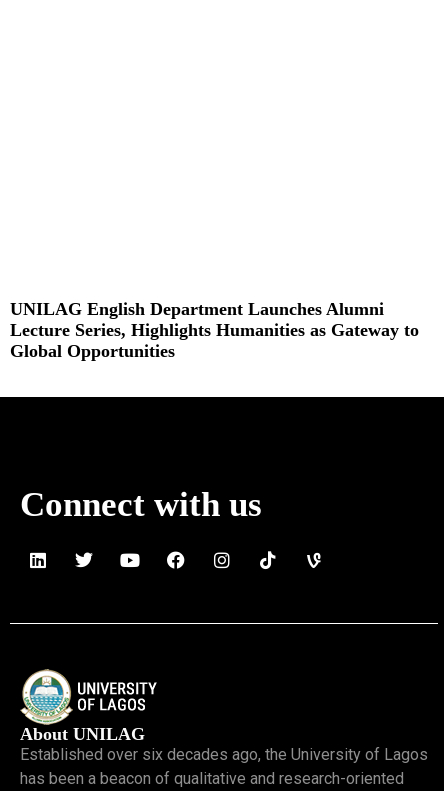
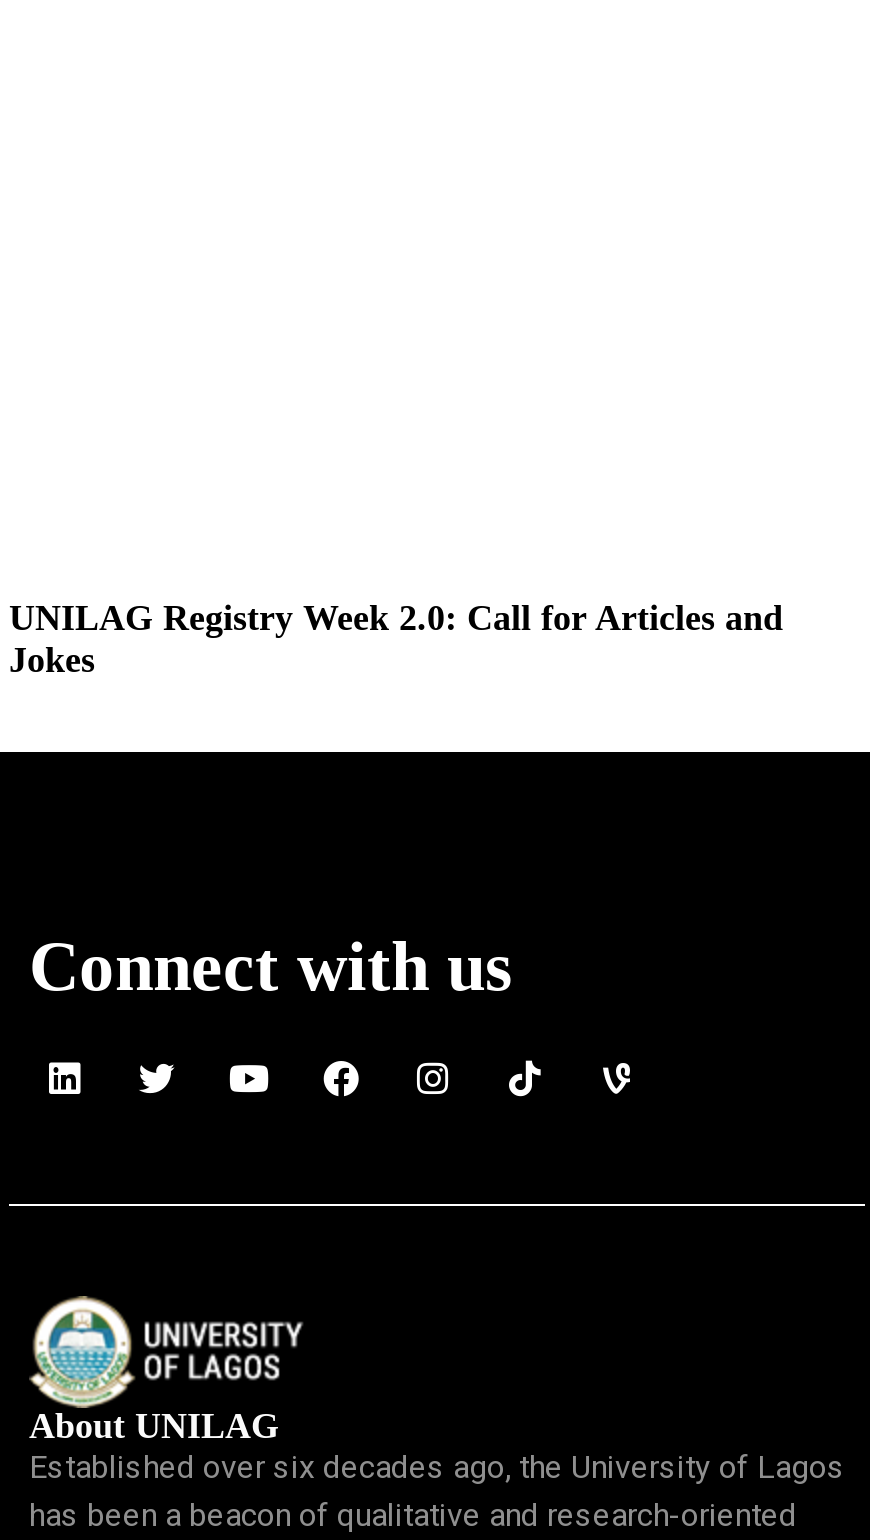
- UNILAG English Department Launches Alumni
- Lecture Series, Highlights Humanities as Gateway to
- Global Opportunities
+ UNILAG Registry Week 2.0: Call for Articles and
+ Jokes
